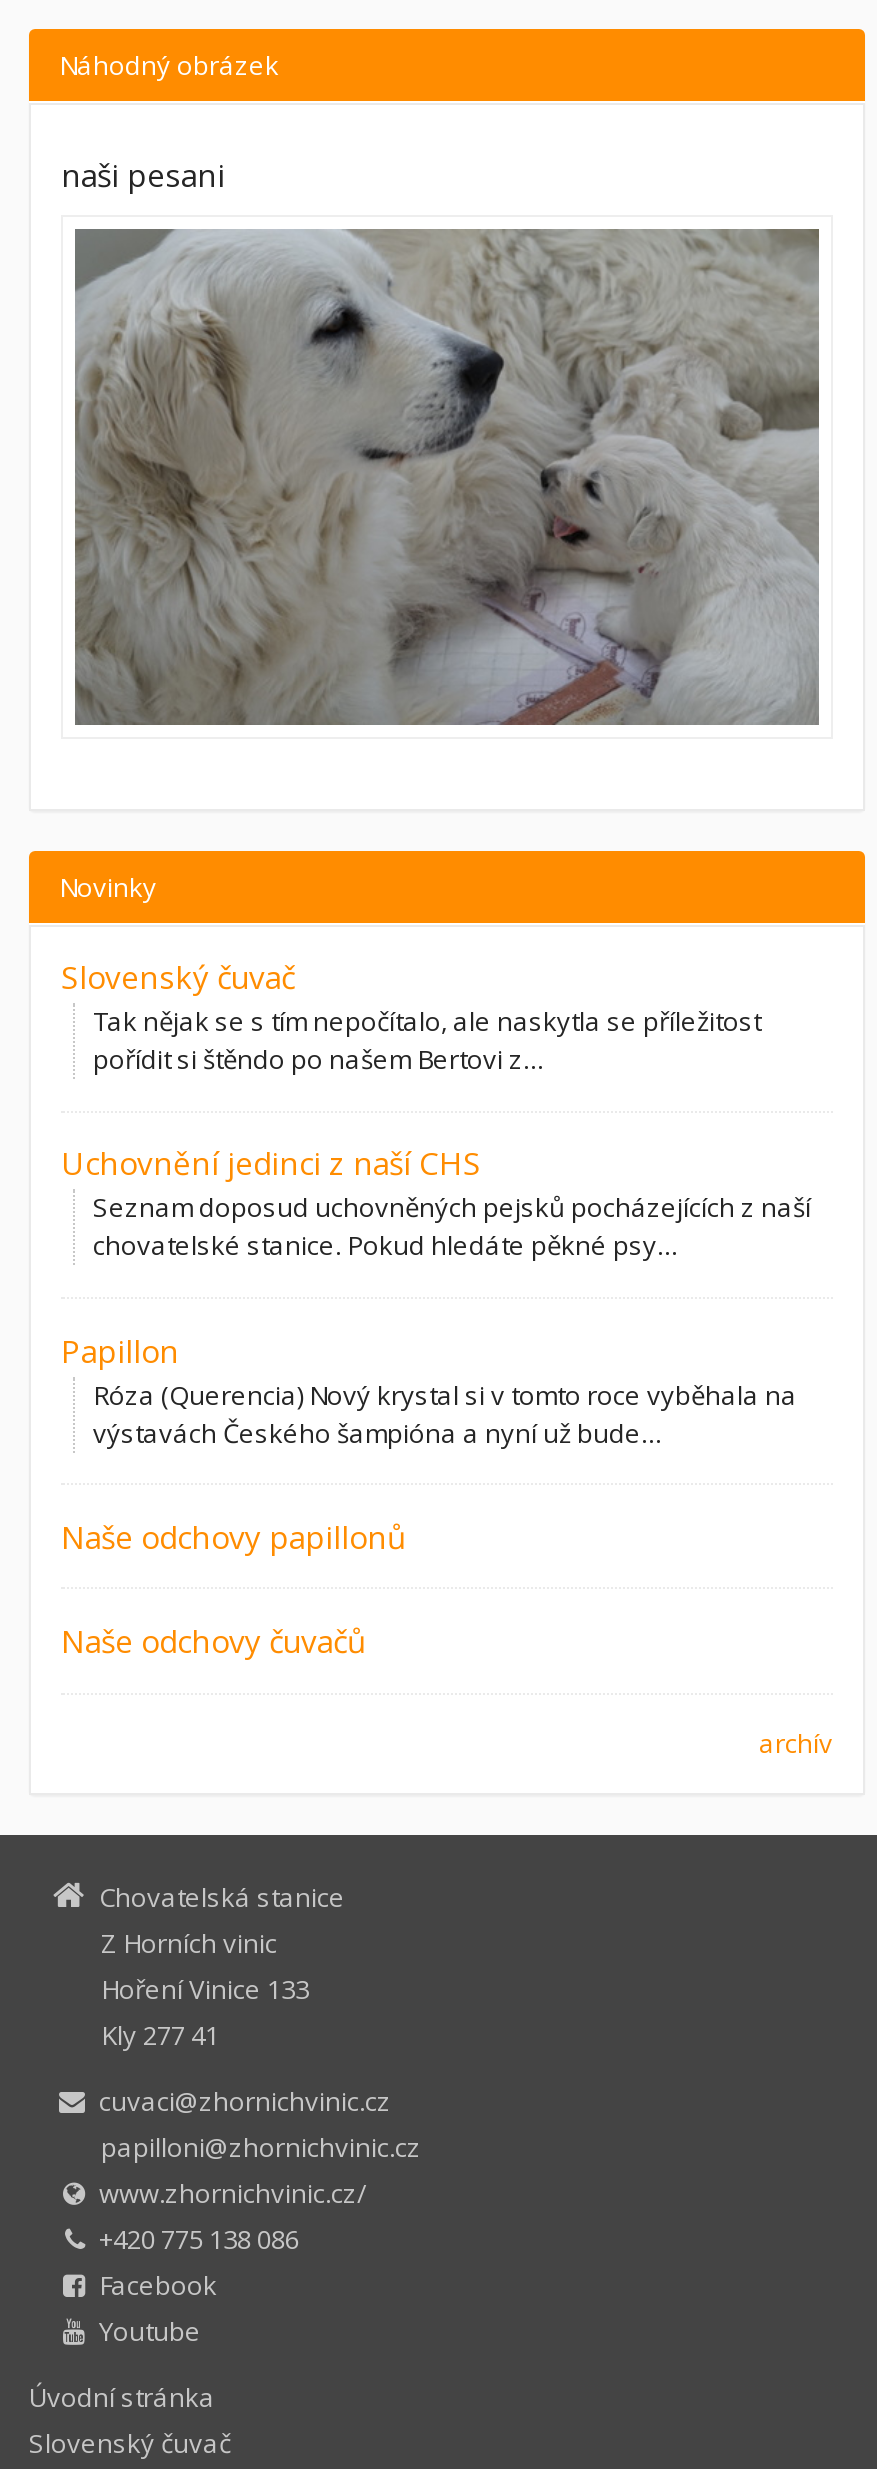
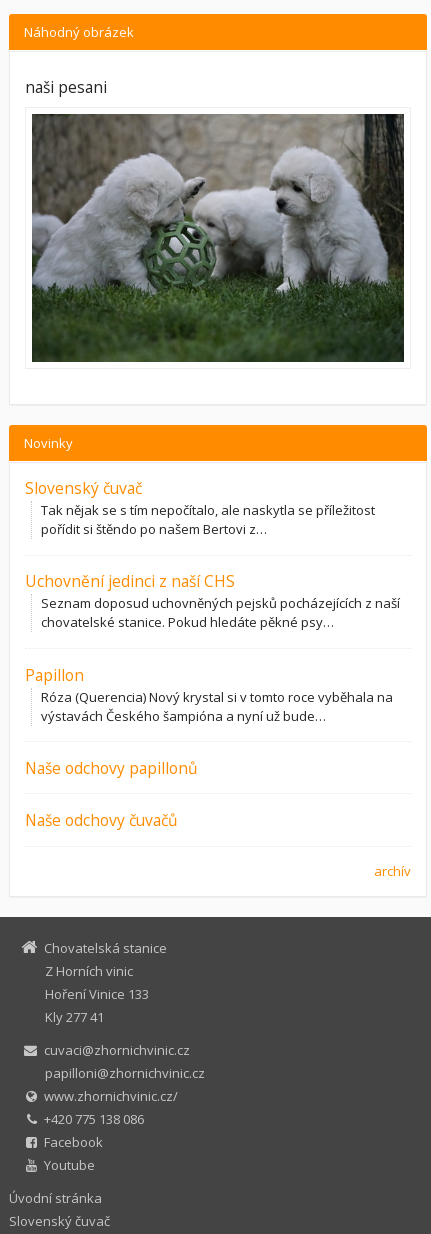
- [image]
+ [image]
